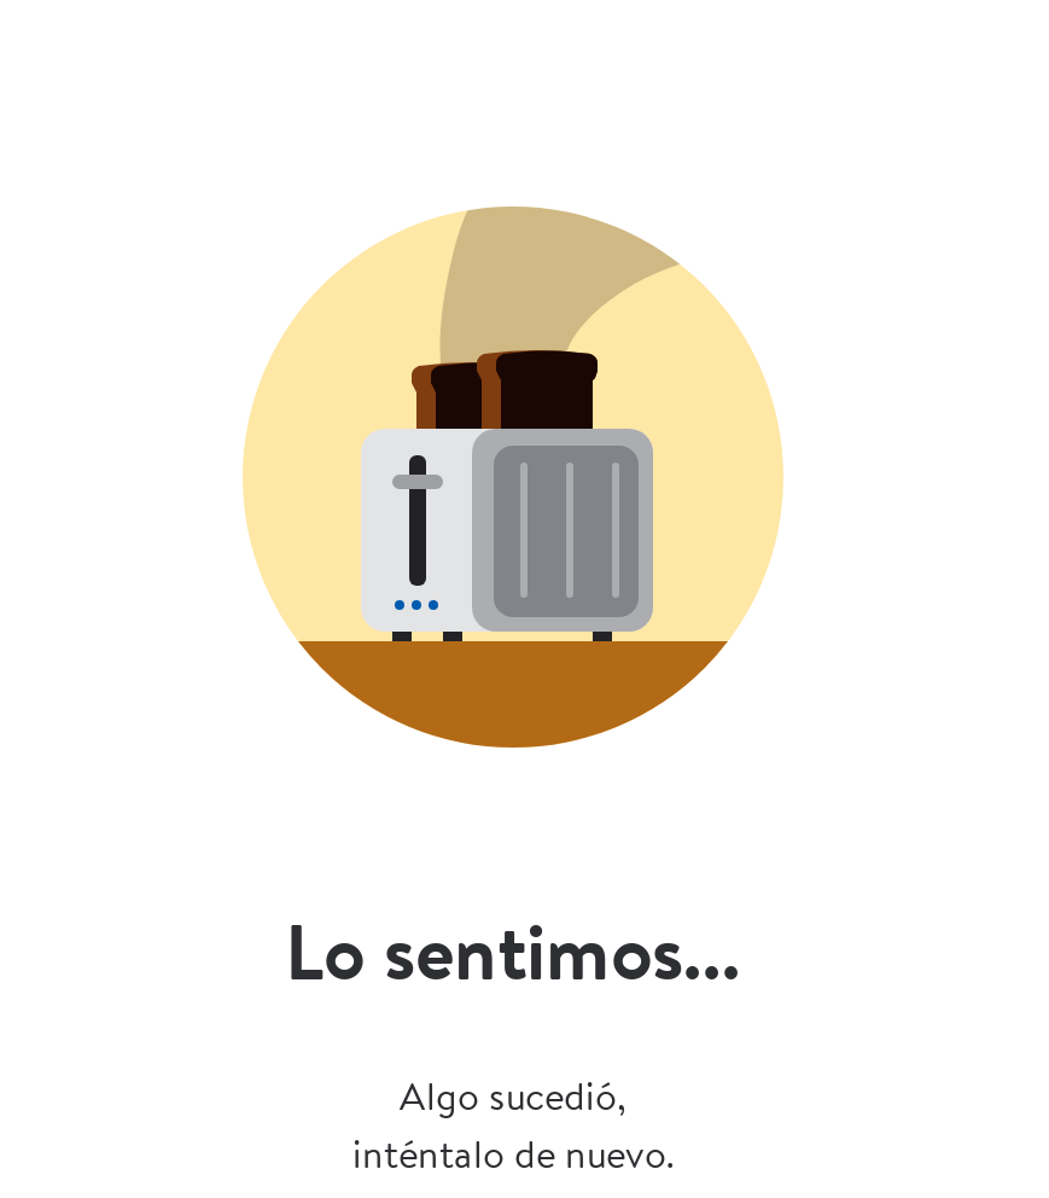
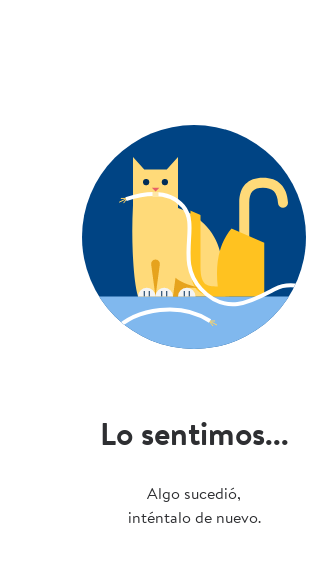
- [image]
+ [image]
